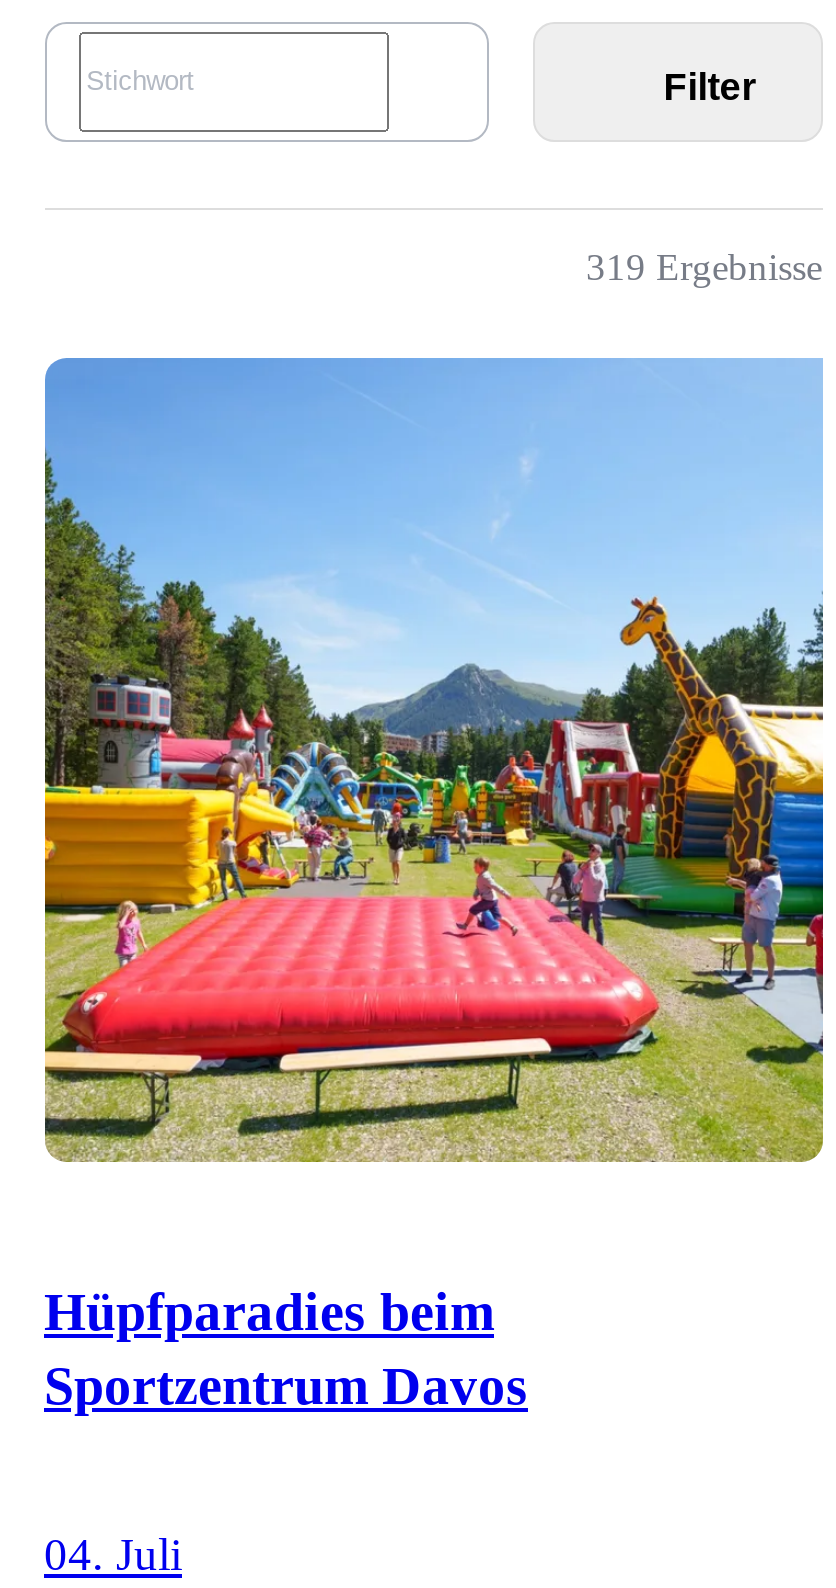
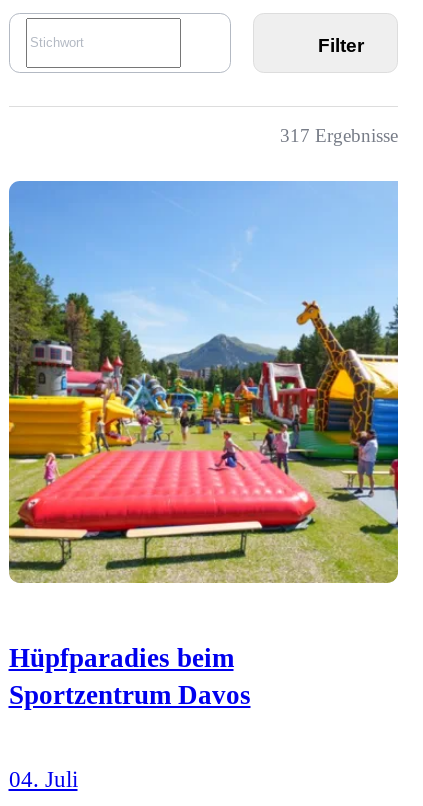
- 319 Ergebnisse
+ 317 Ergebnisse
